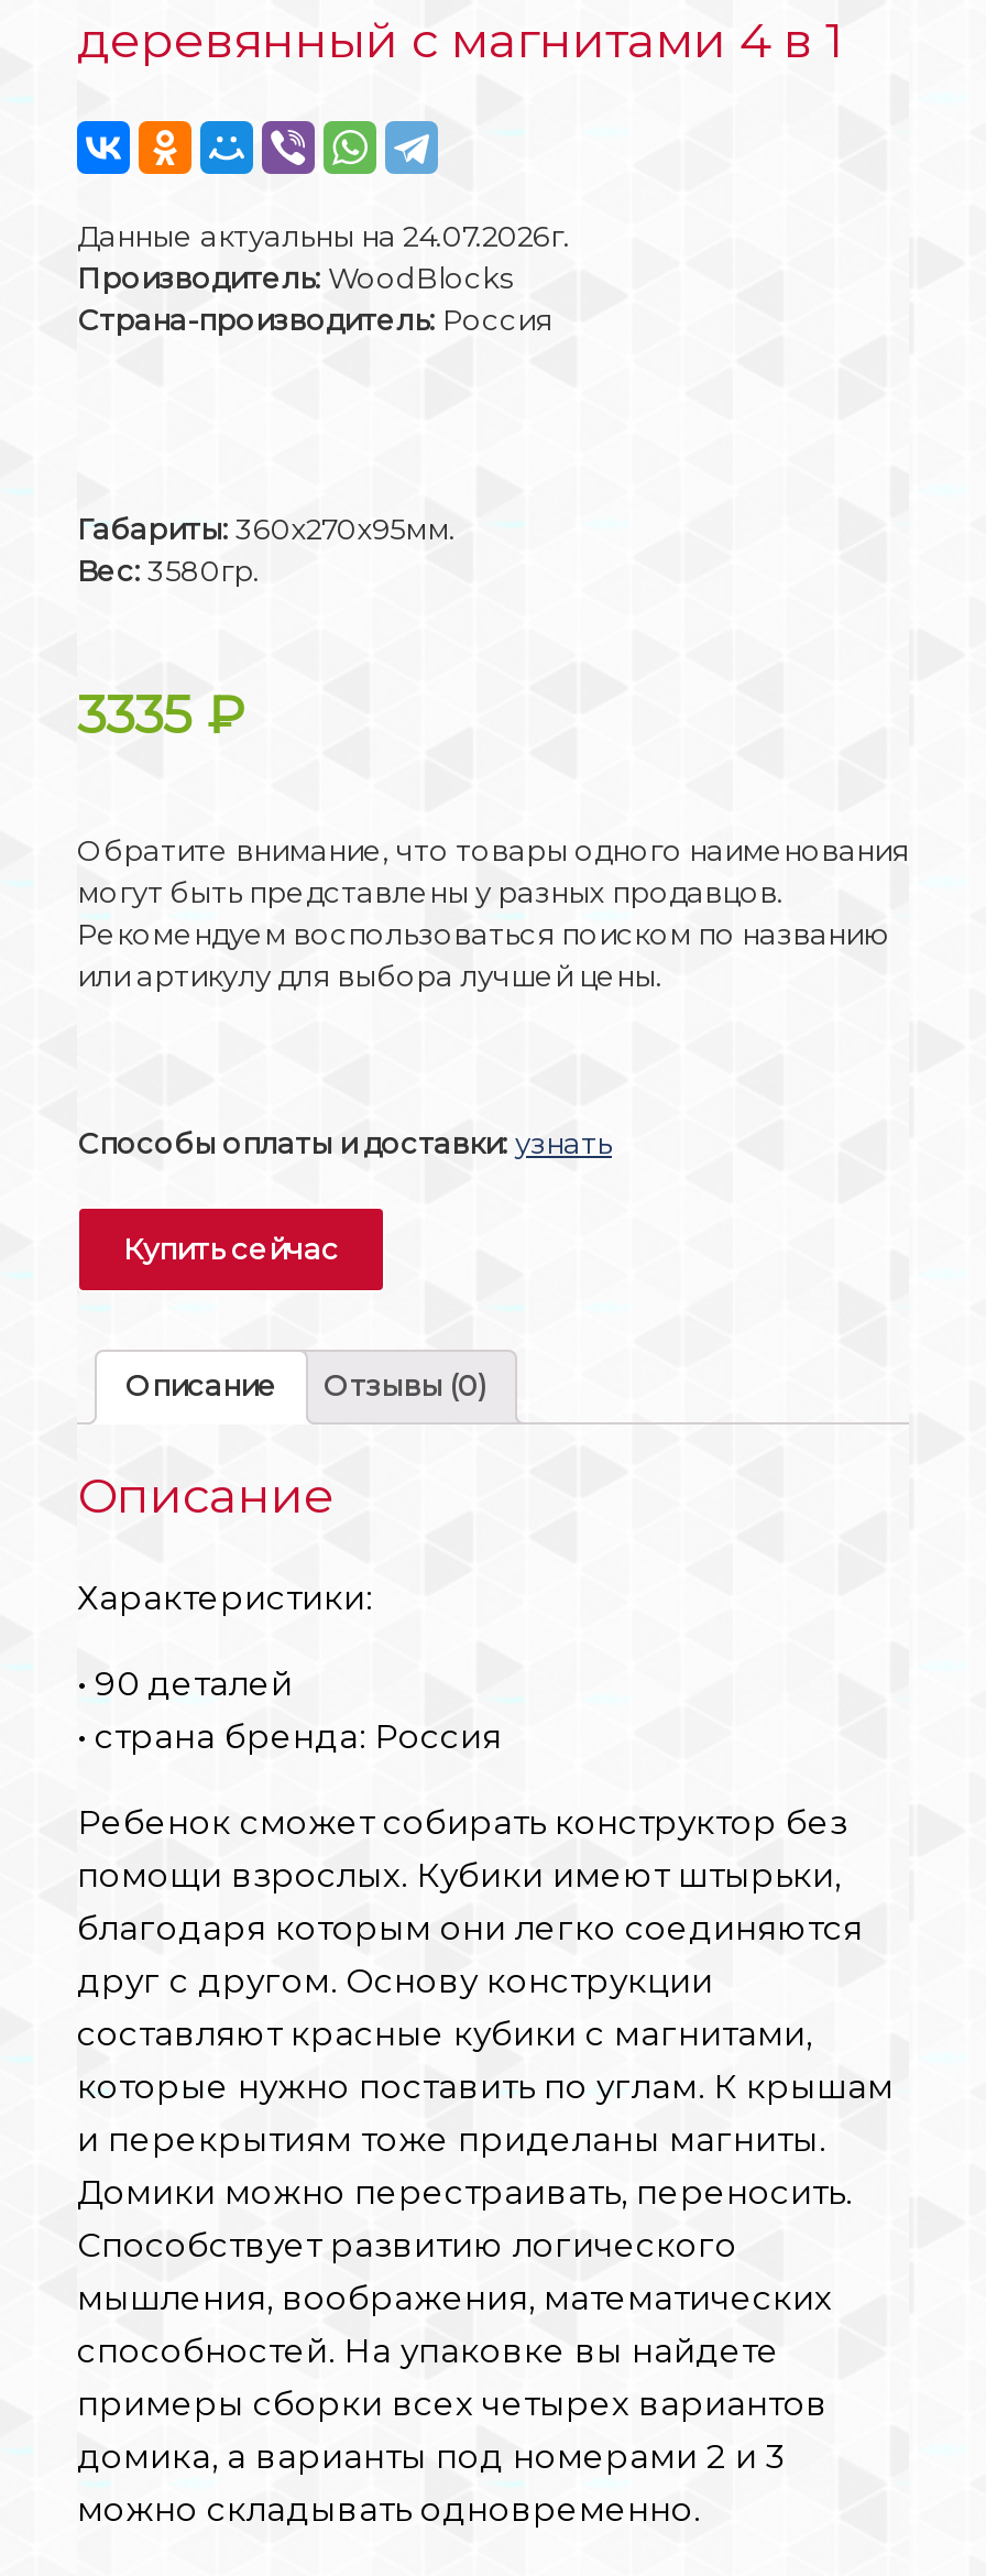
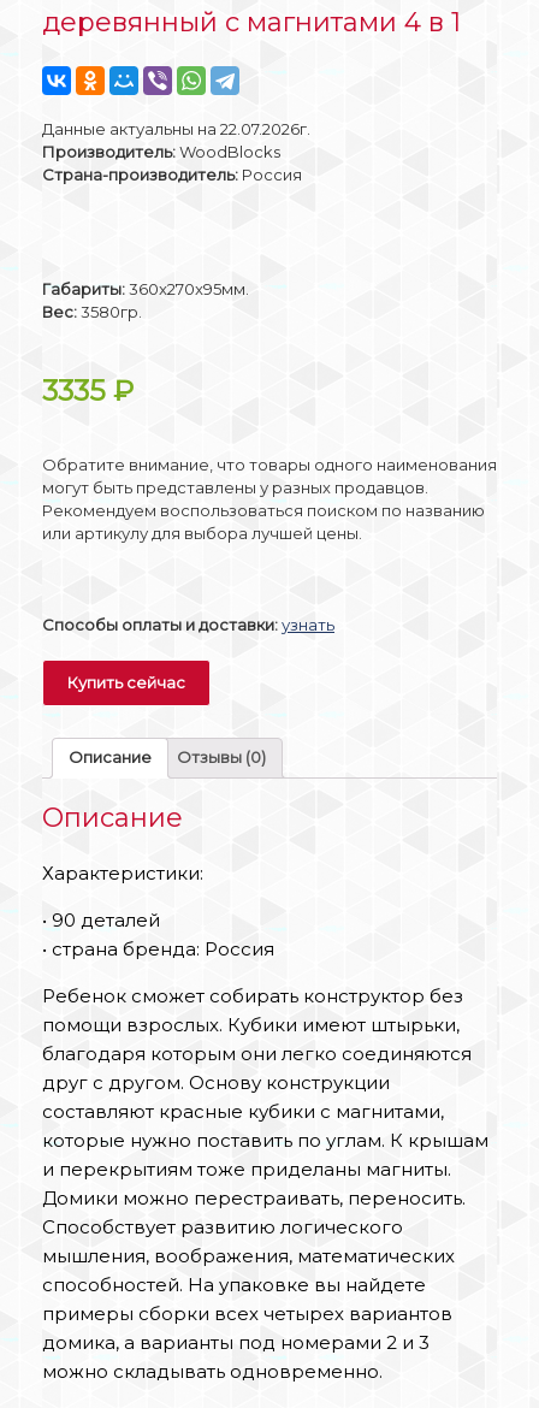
- Данные актуальны на 24.07.2026г.
+ Данные актуальны на 22.07.2026г.
